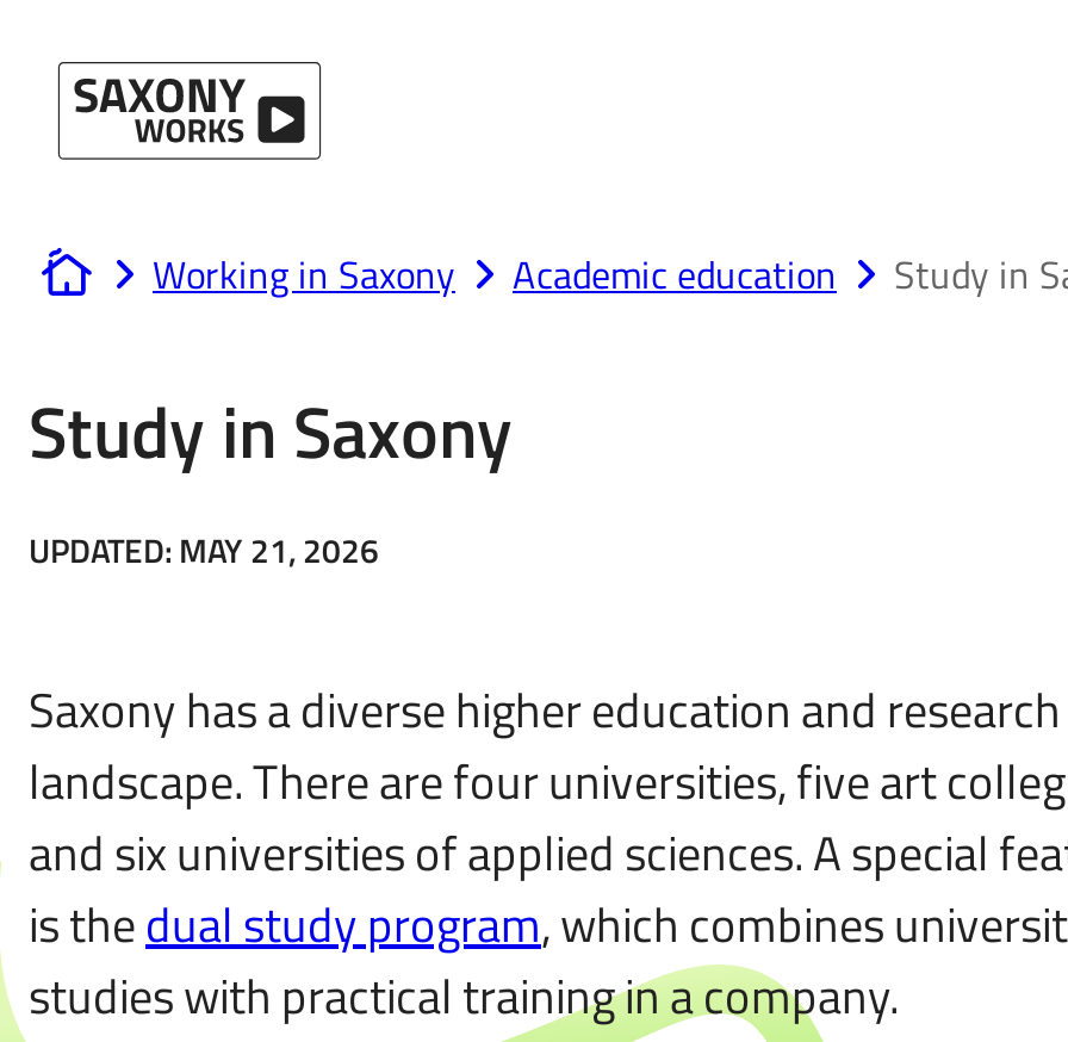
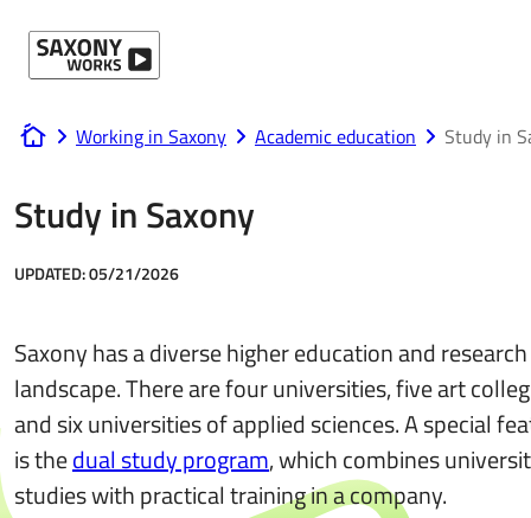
- UPDATED: MAY 21, 2026
+ UPDATED: 05/21/2026
